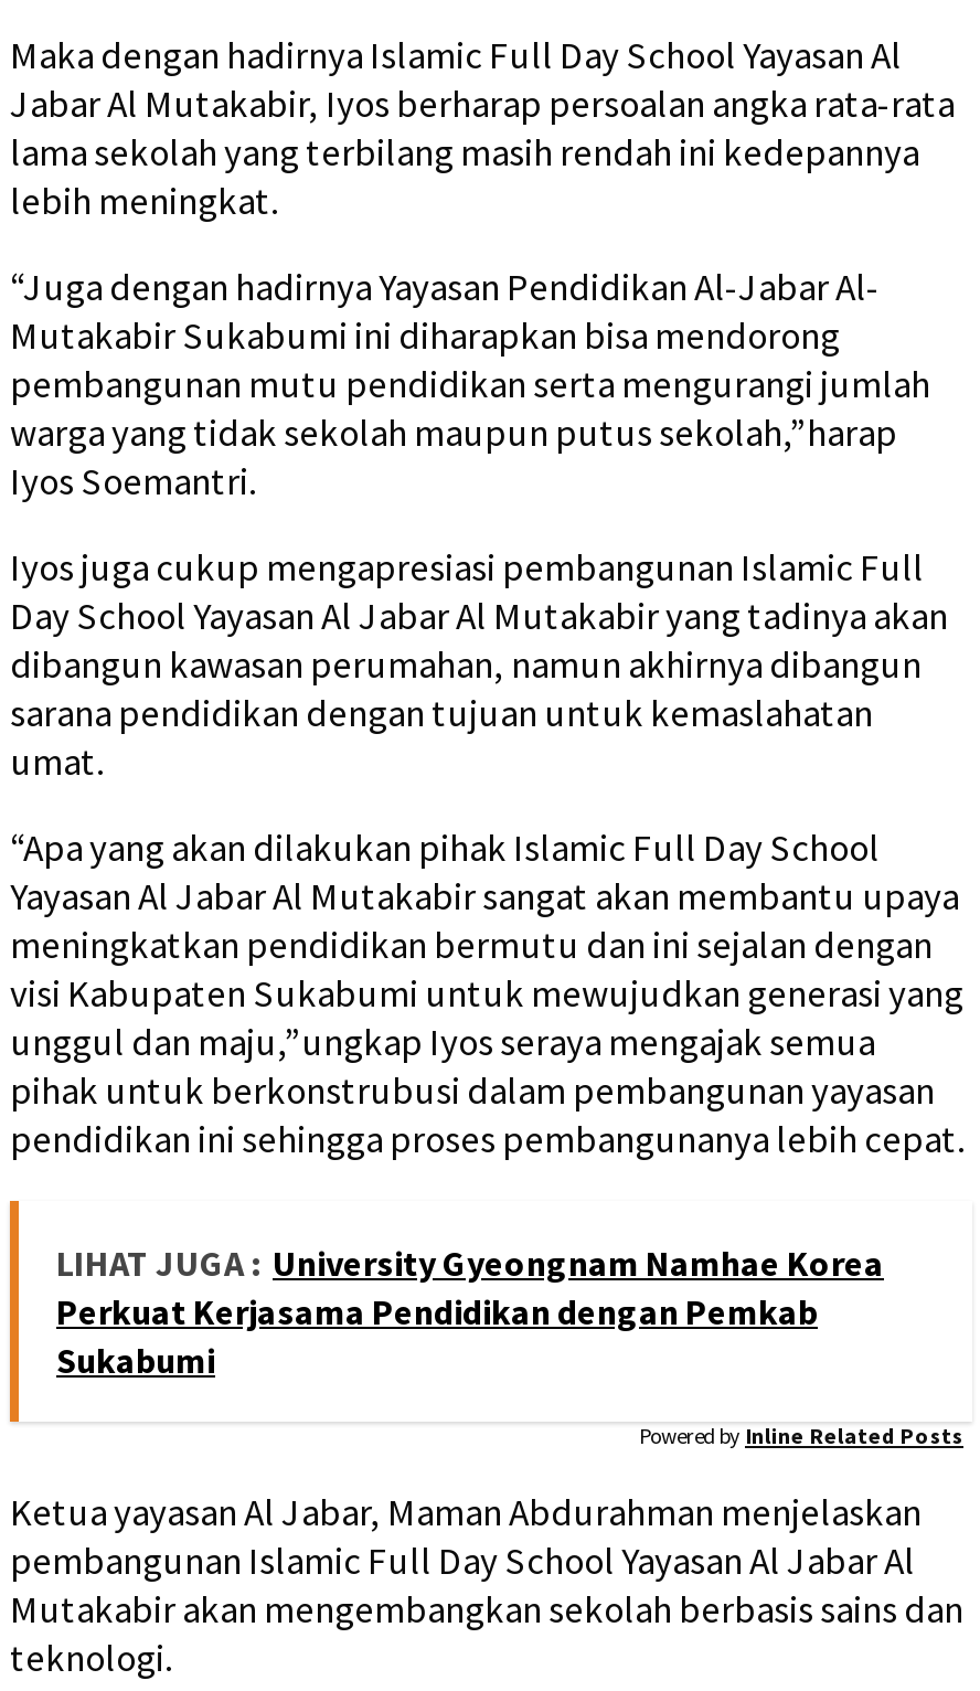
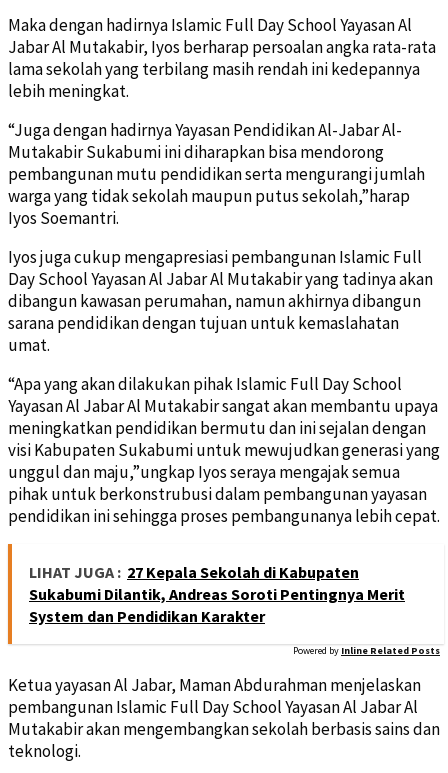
- LIHAT JUGA : University Gyeongnam Namhae Korea
- Perkuat Kerjasama Pendidikan dengan Pemkab
- Sukabumi
+ LIHAT JUGA : 27 Kepala Sekolah di Kabupaten
+ Sukabumi Dilantik, Andreas Soroti Pentingnya Merit
+ System dan Pendidikan Karakter
